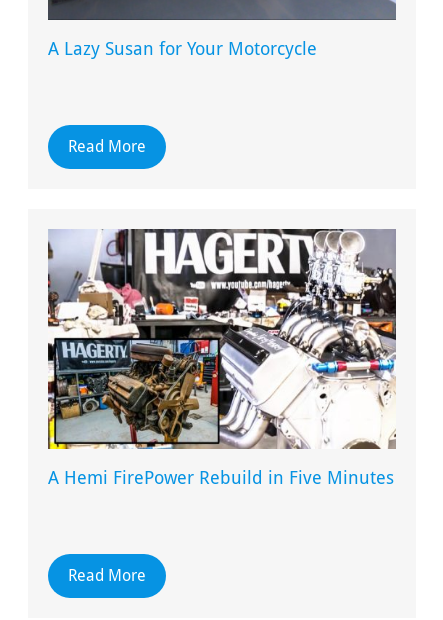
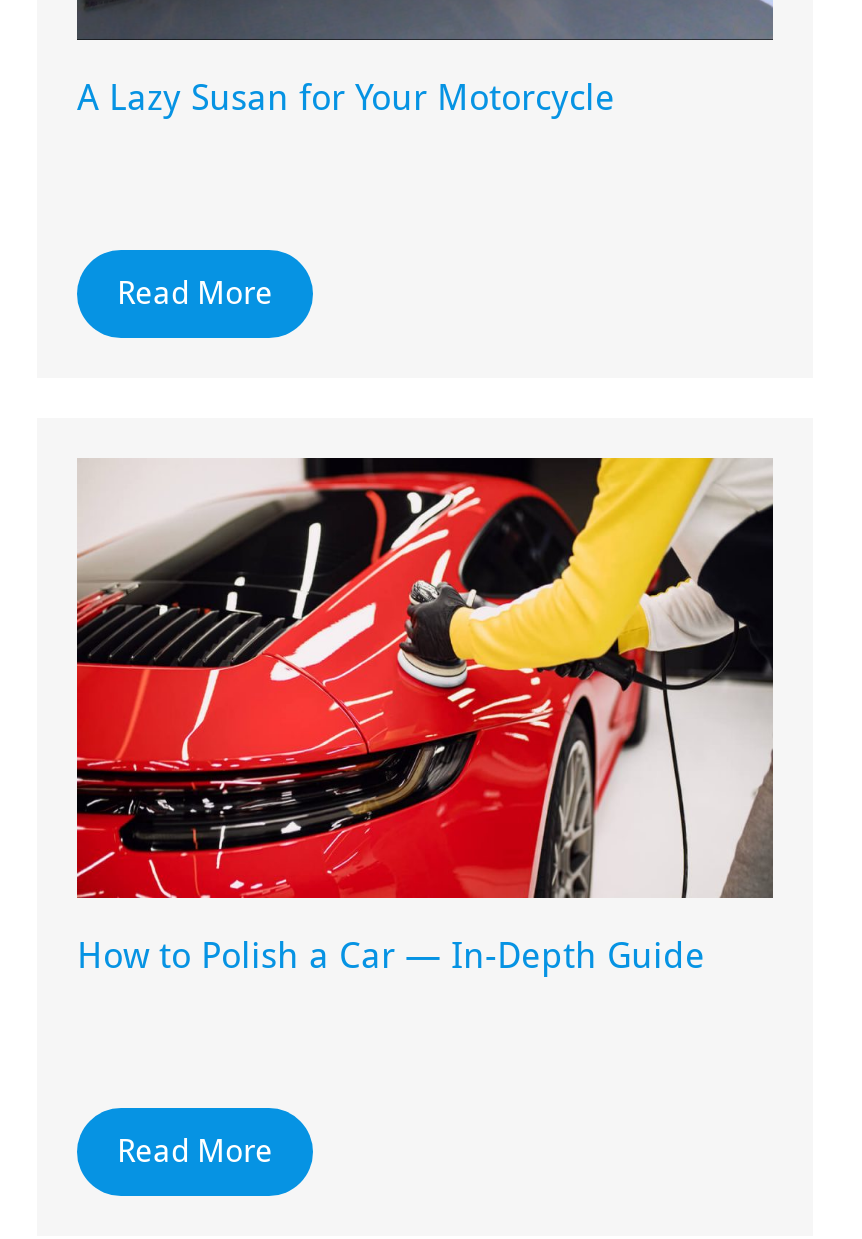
- [image]
- A Hemi FirePower Rebuild in Five Minutes
+ [image]
+ How to Polish a Car — In-Depth Guide
